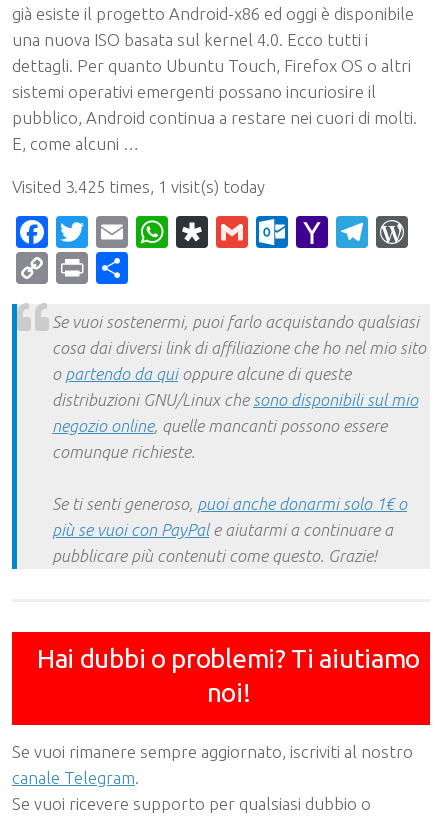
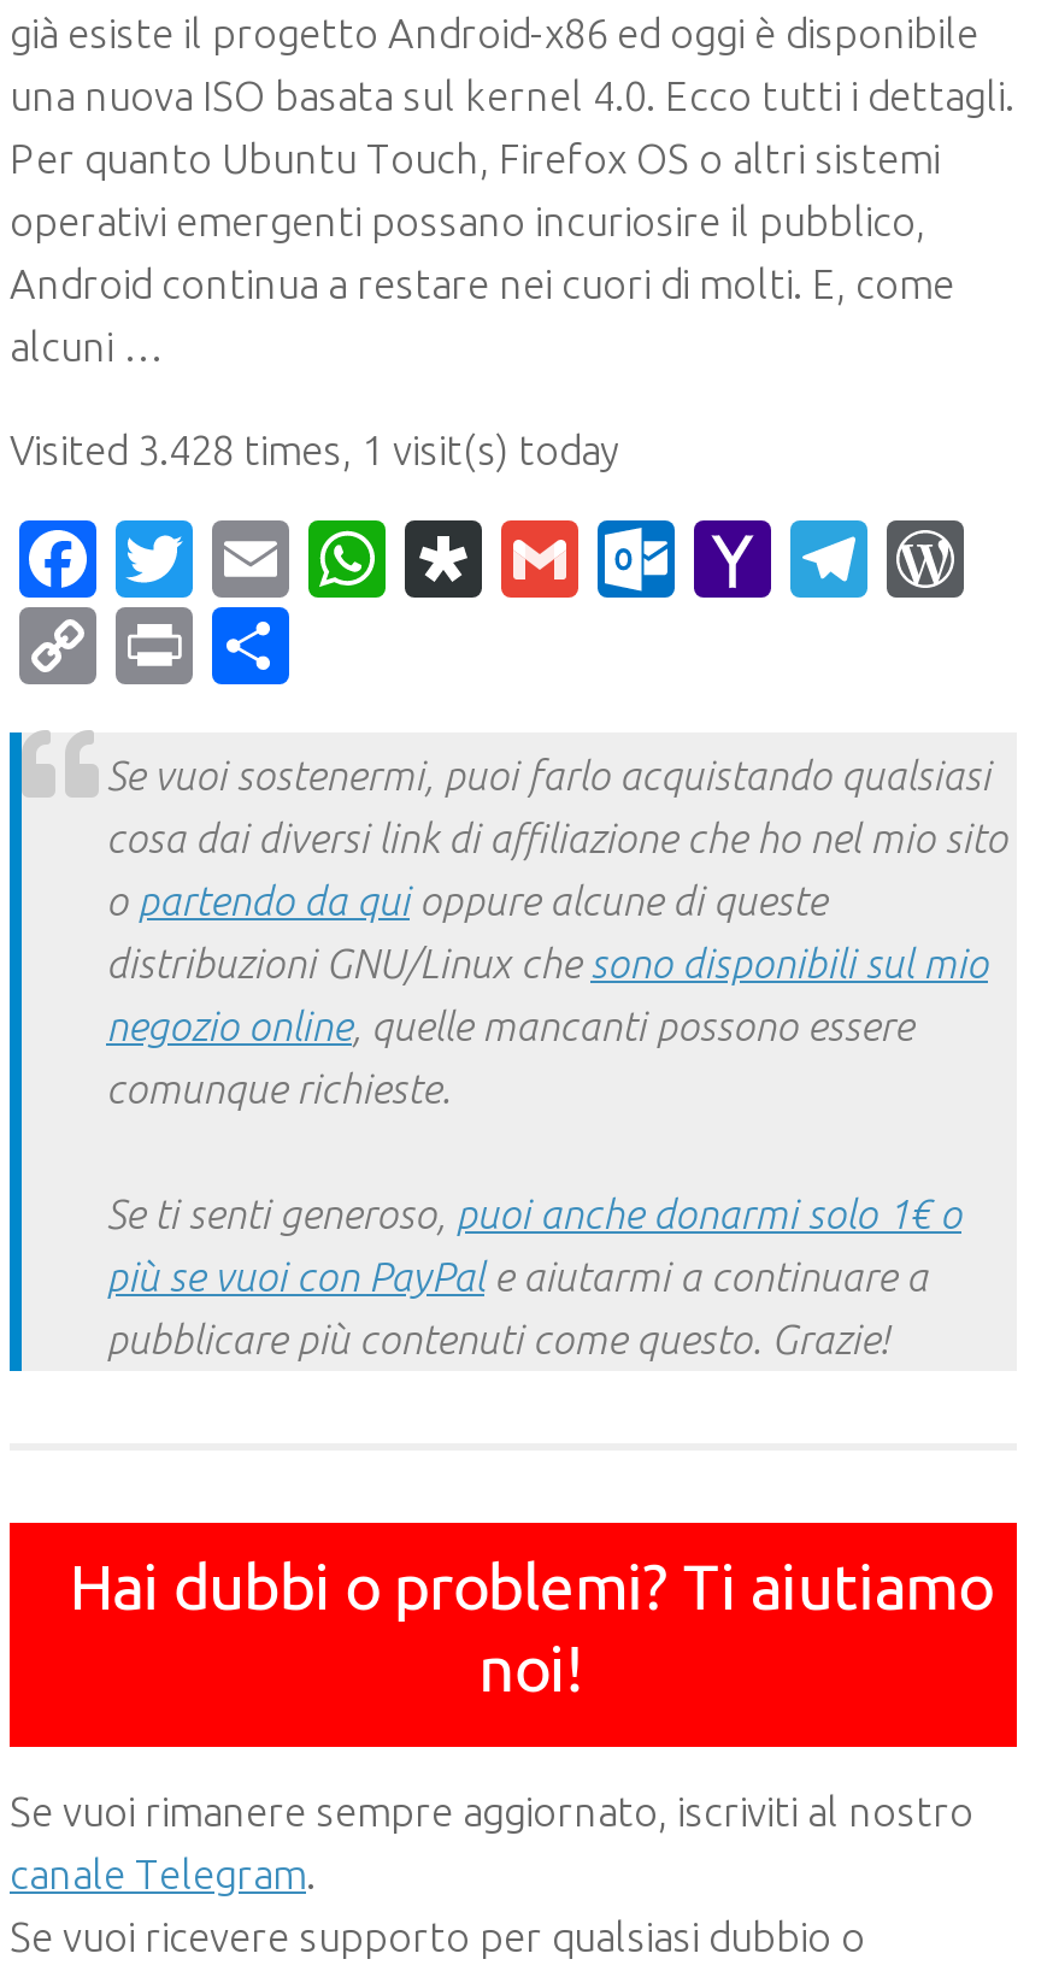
- Visited 3.425 times, 1 visit(s) today
+ Visited 3.428 times, 1 visit(s) today
